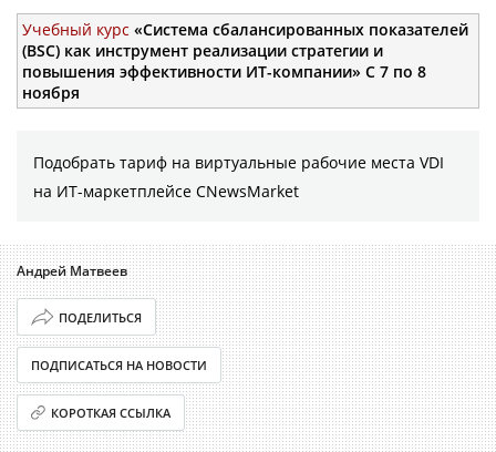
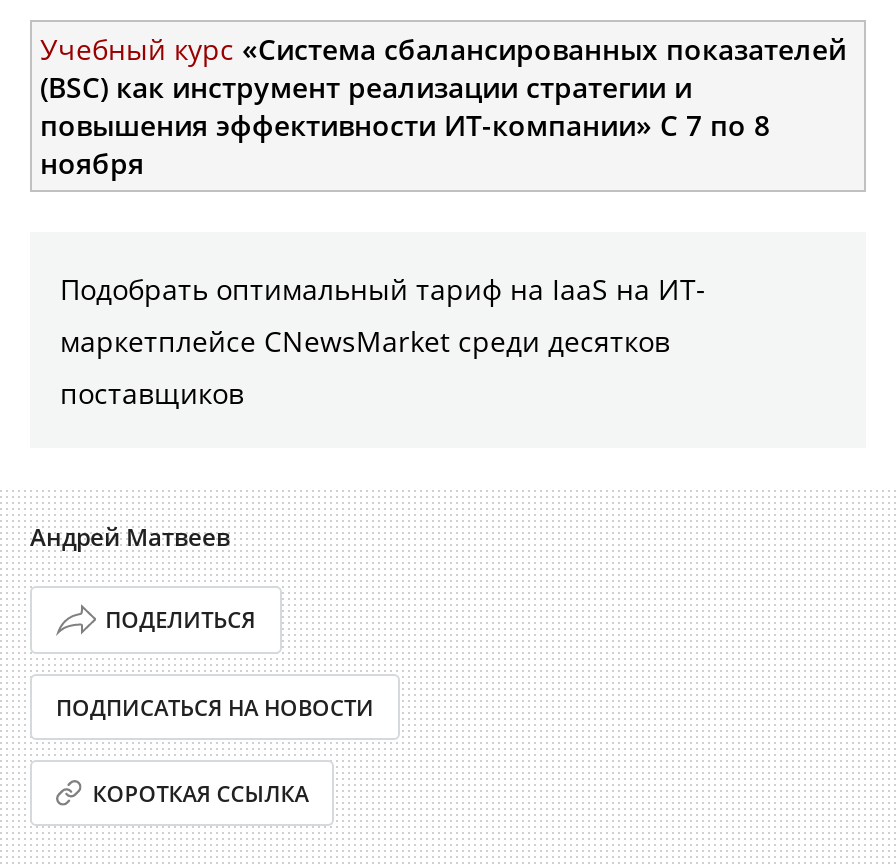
- Подобрать тариф на виртуальные рабочие места VDI
- на ИТ-маркетплейсе CNewsMarket
+ Подобрать оптимальный тариф на IaaS на ИТ-
+ маркетплейсе CNewsMarket среди десятков
+ поставщиков
